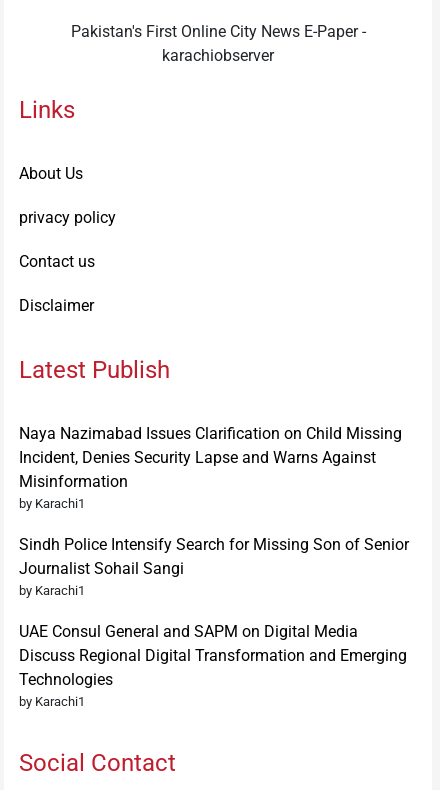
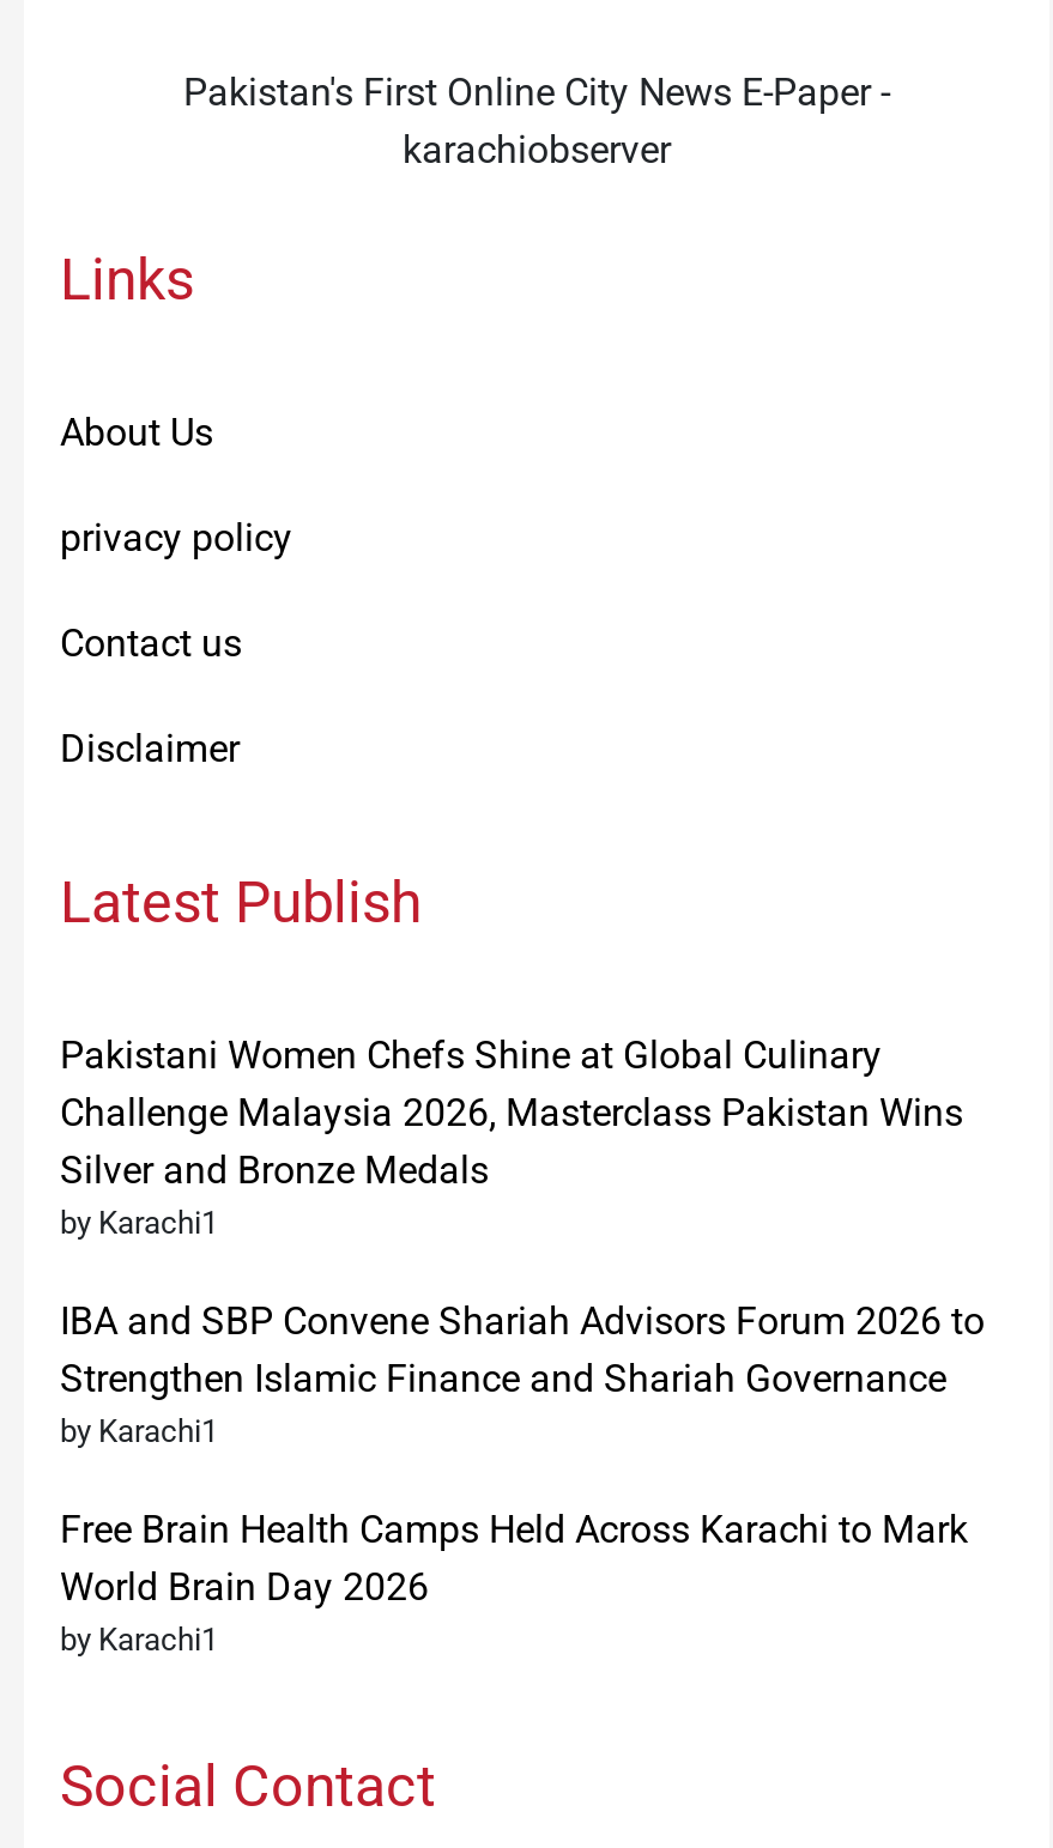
- Naya Nazimabad Issues Clarification on Child Missing
- Incident, Denies Security Lapse and Warns Against
- Misinformation
+ Pakistani Women Chefs Shine at Global Culinary
+ Challenge Malaysia 2026, Masterclass Pakistan Wins
+ Silver and Bronze Medals

- Sindh Police Intensify Search for Missing Son of Senior
- Journalist Sohail Sangi
+ IBA and SBP Convene Shariah Advisors Forum 2026 to
+ Strengthen Islamic Finance and Shariah Governance

- UAE Consul General and SAPM on Digital Media
- Discuss Regional Digital Transformation and Emerging
- Technologies
+ Free Brain Health Camps Held Across Karachi to Mark
+ World Brain Day 2026
